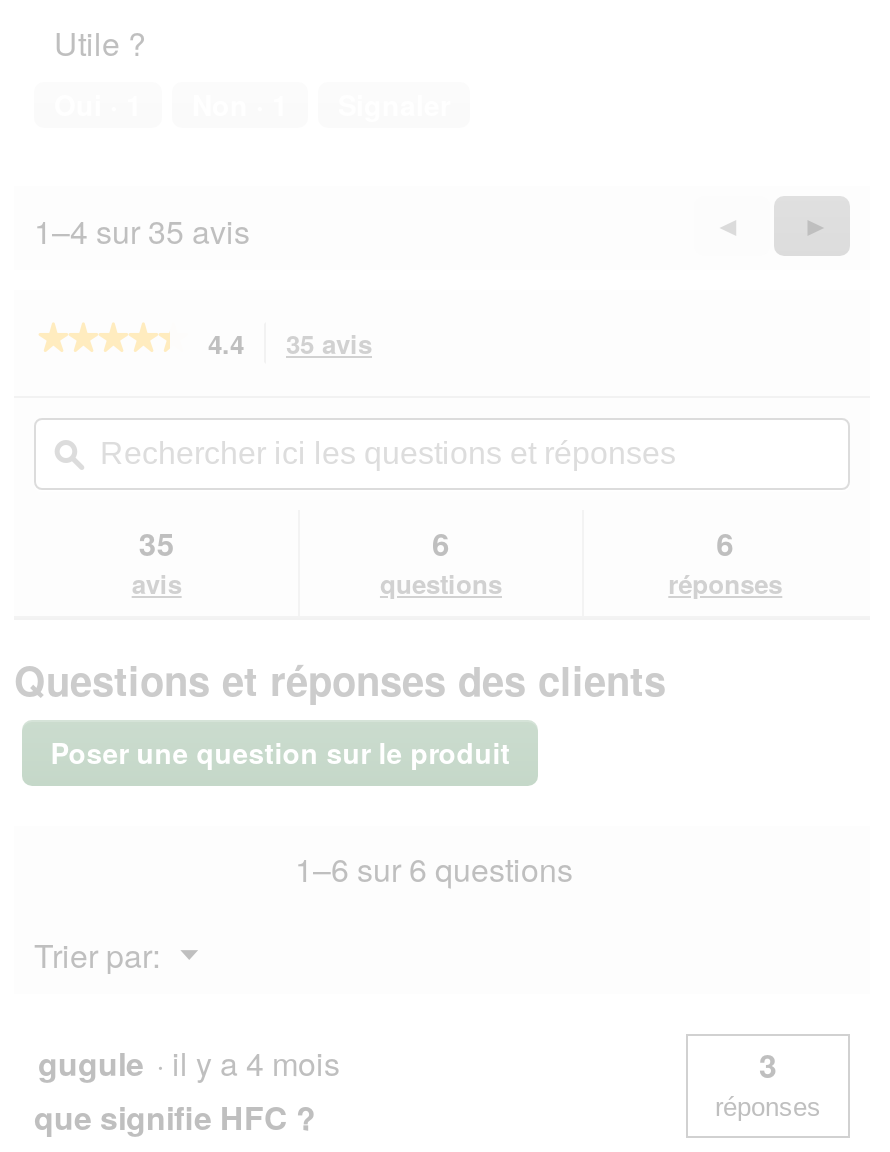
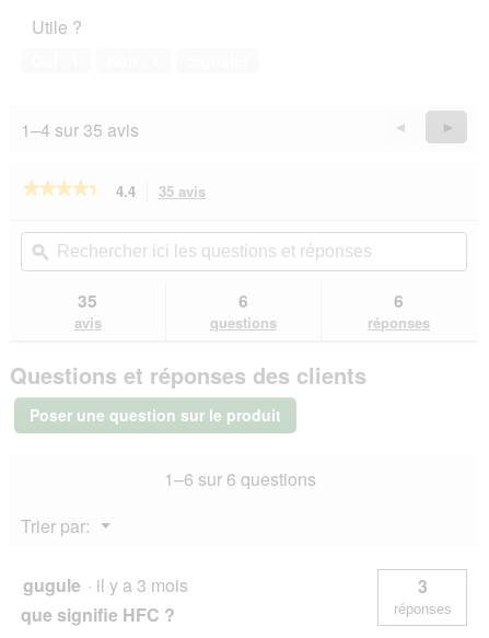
- gugule · il y a 4 mois
+ gugule · il y a 3 mois
